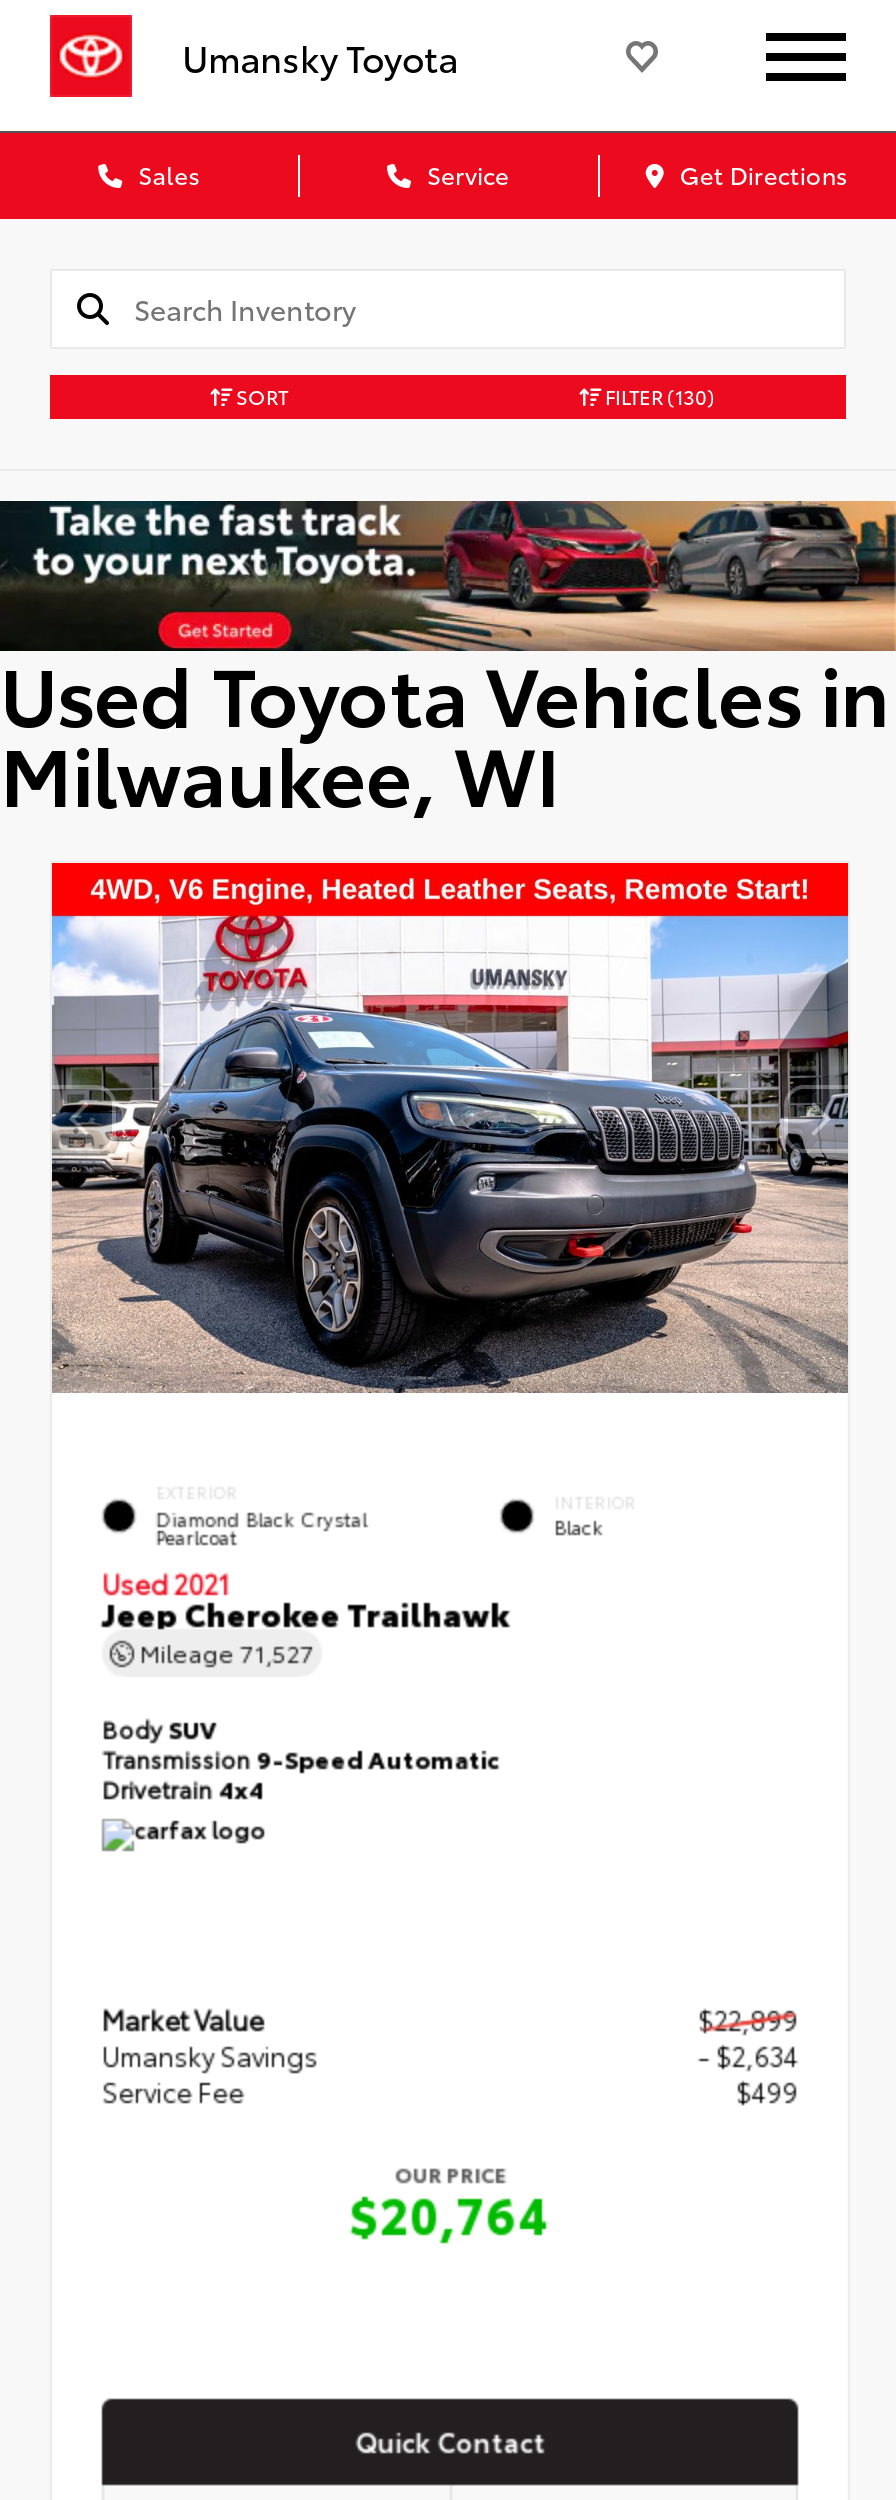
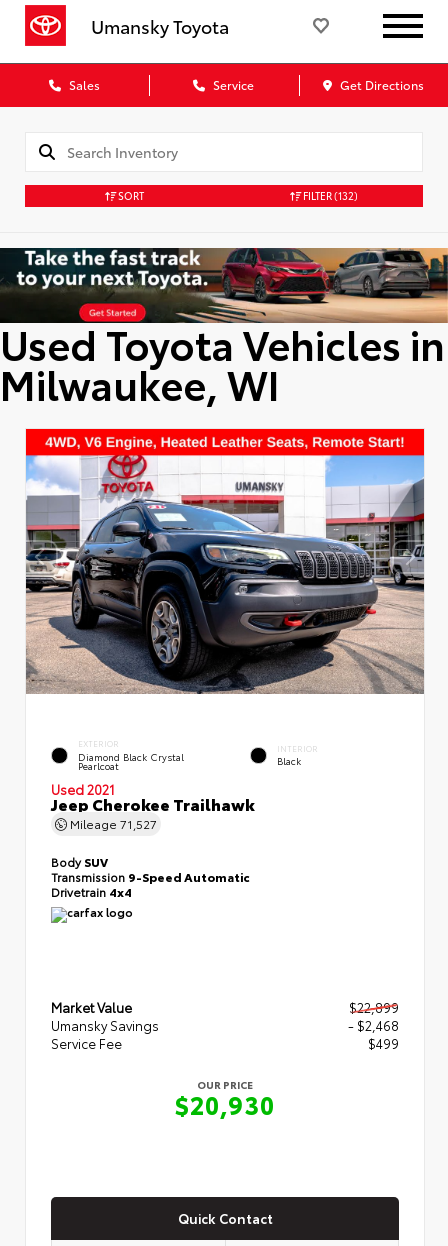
- FILTER (130)
+ FILTER (132)

- - $2,634
+ - $2,468

- $20,764
+ $20,930
